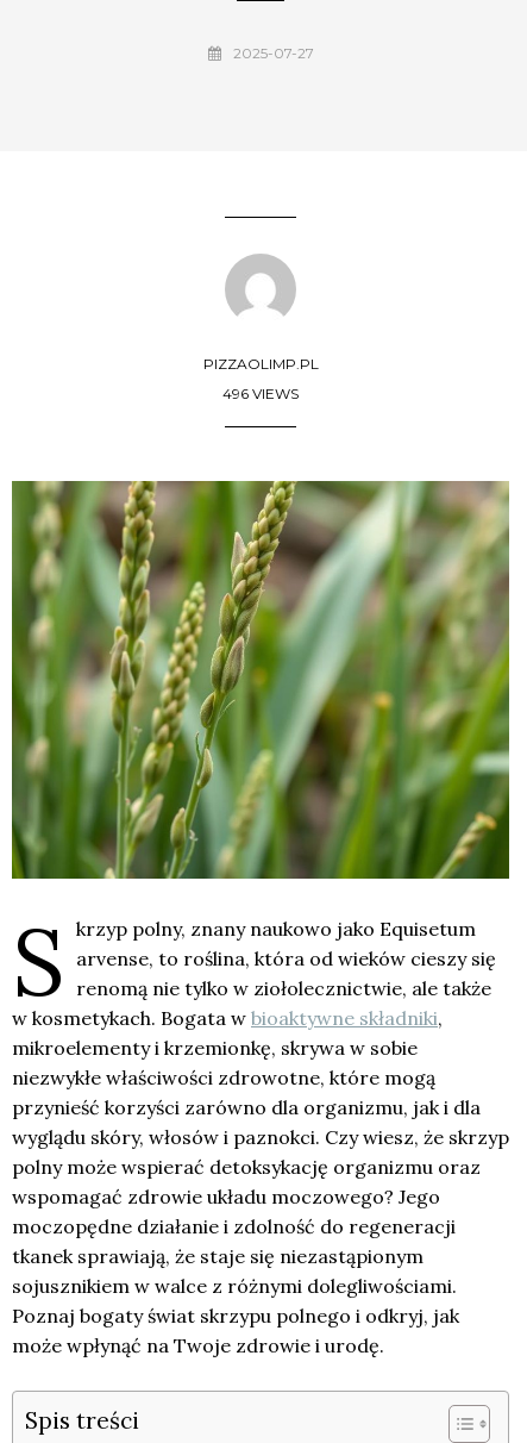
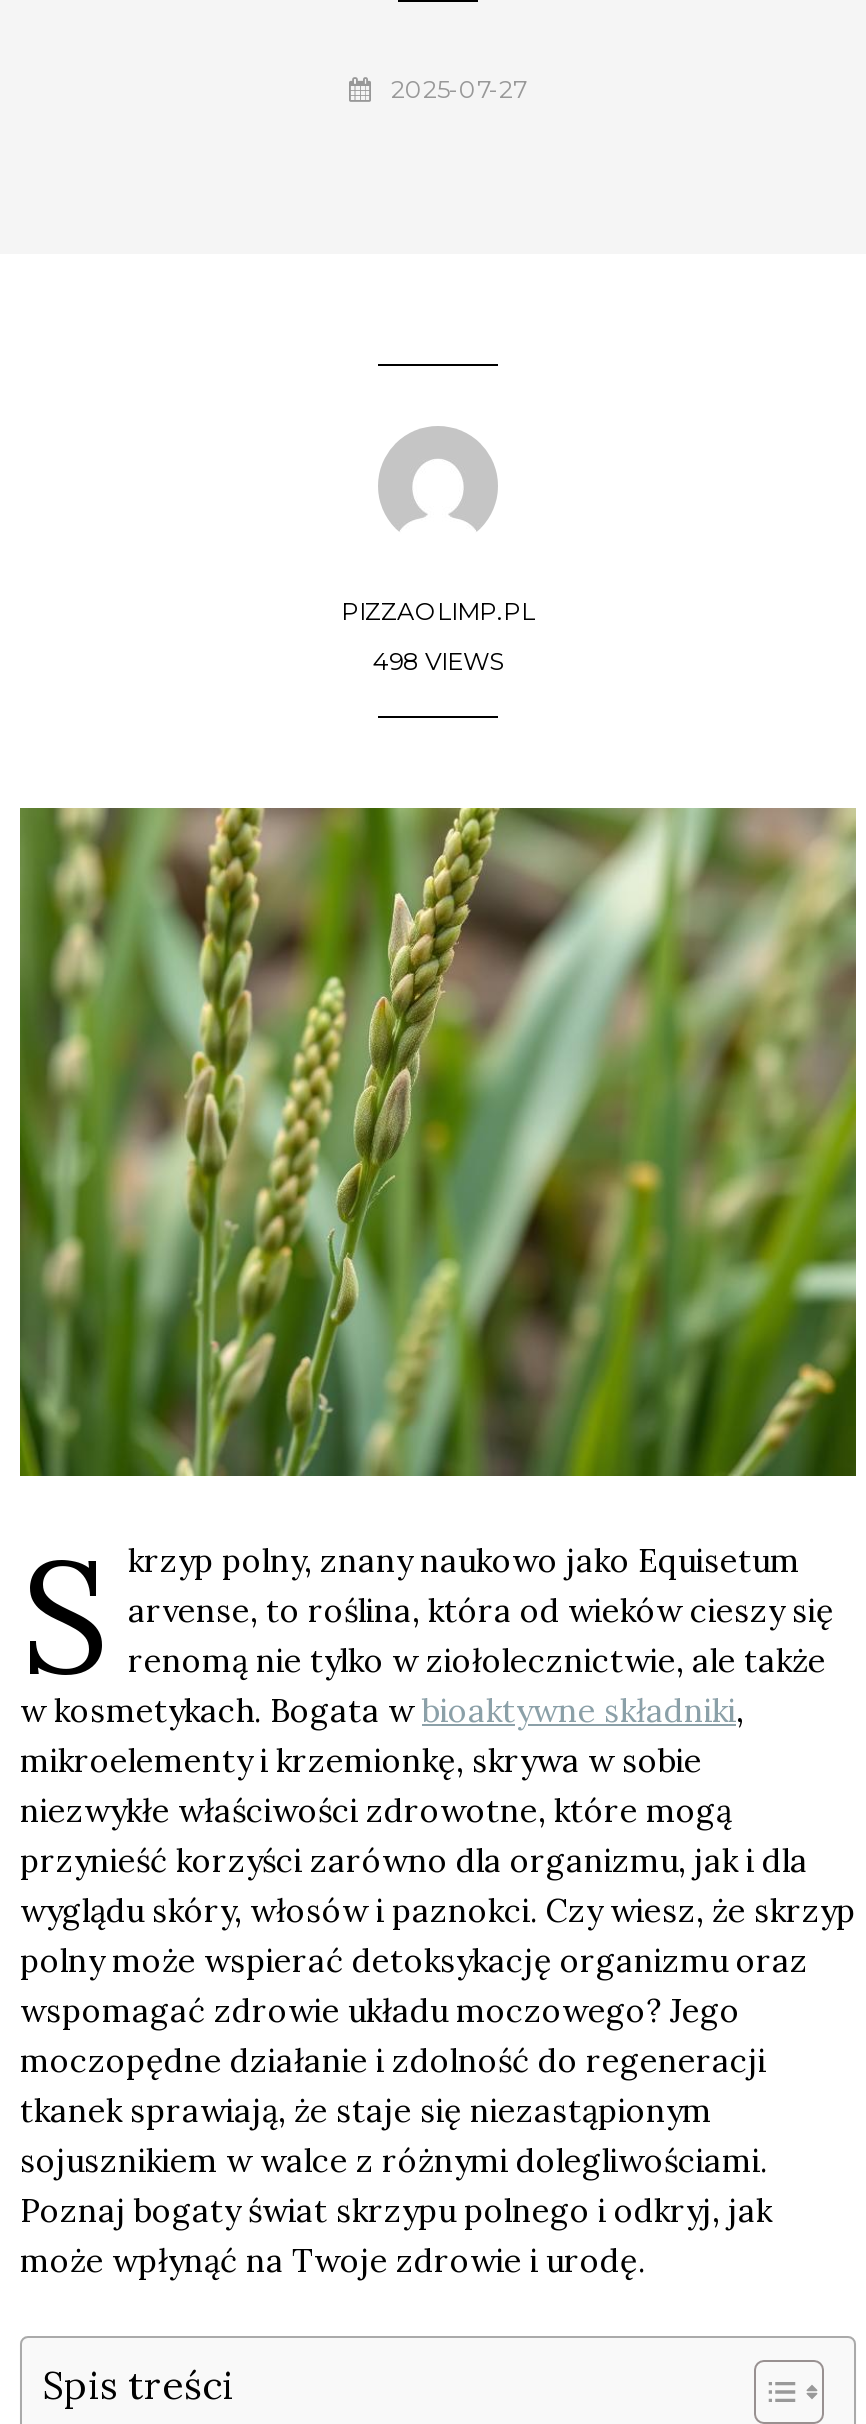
- 496 VIEWS
+ 498 VIEWS
